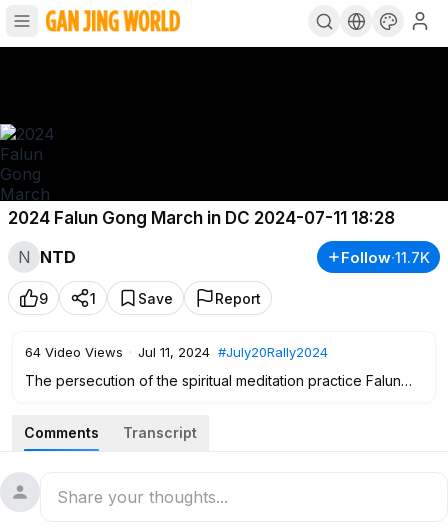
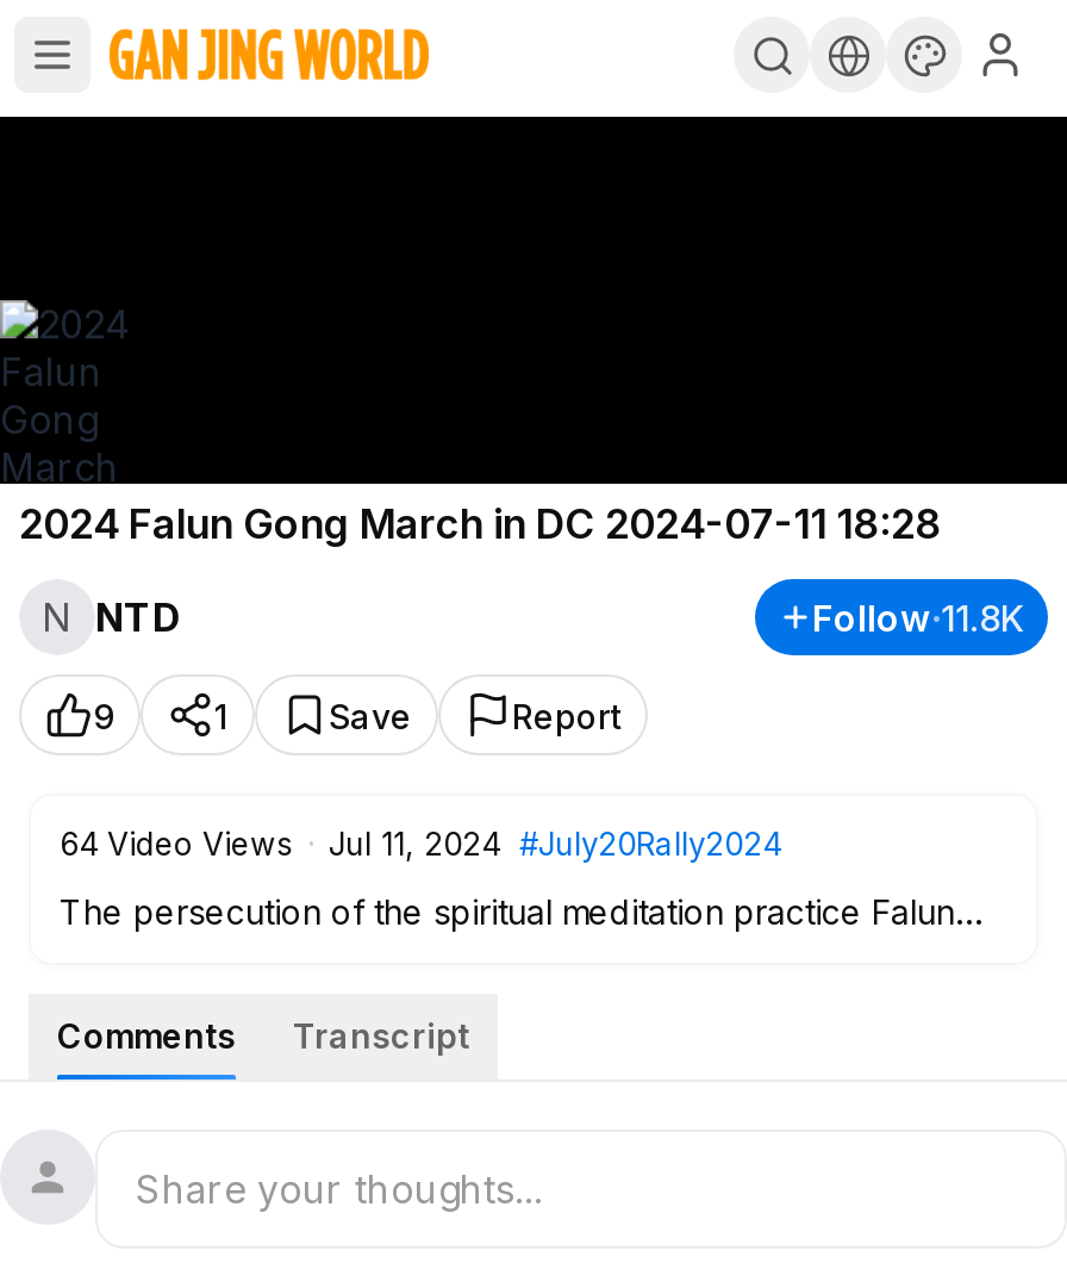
- Follow·11.7K
+ Follow·11.8K
